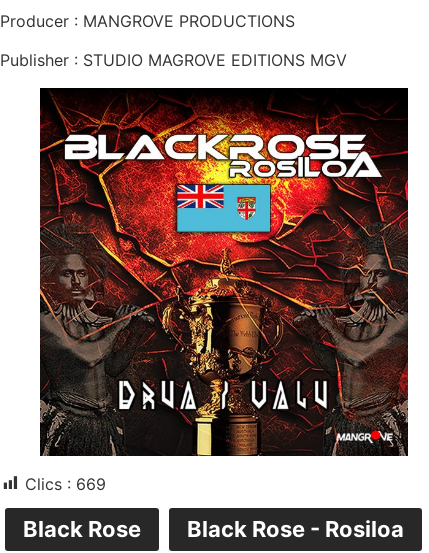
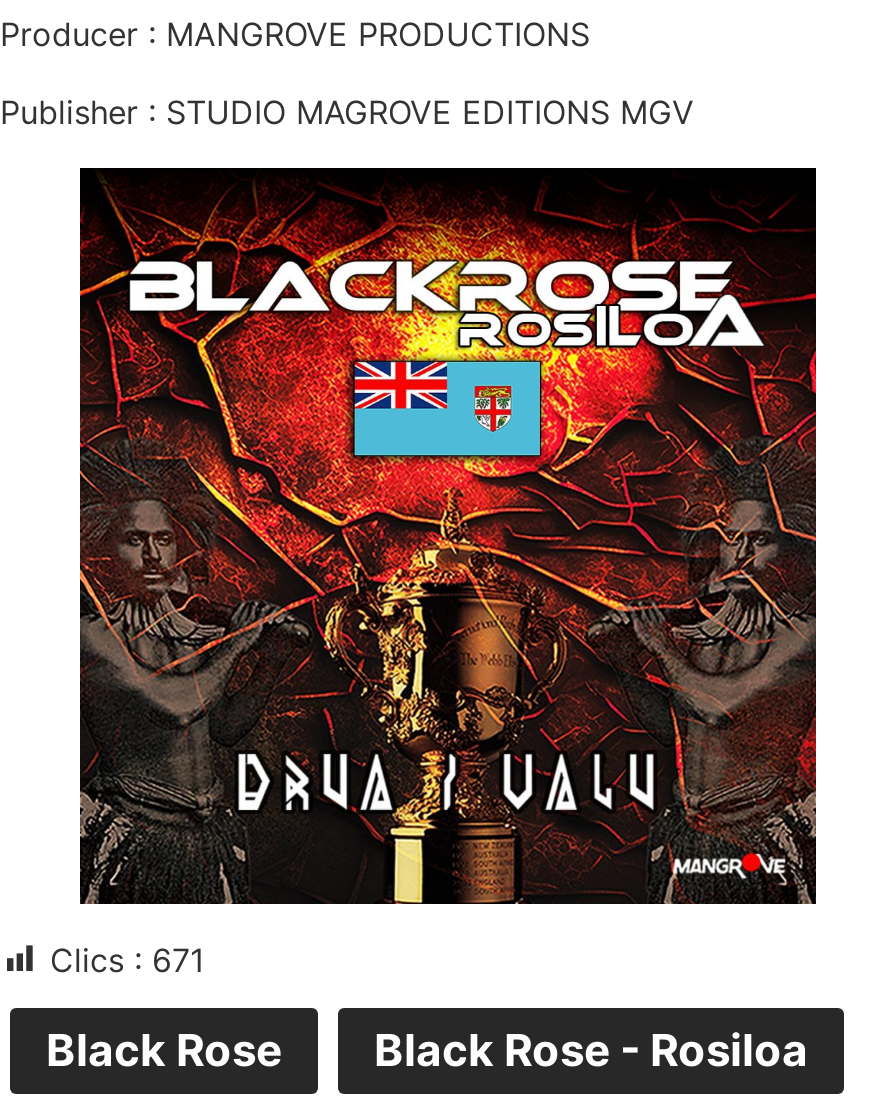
- Clics : 669
+ Clics : 671
